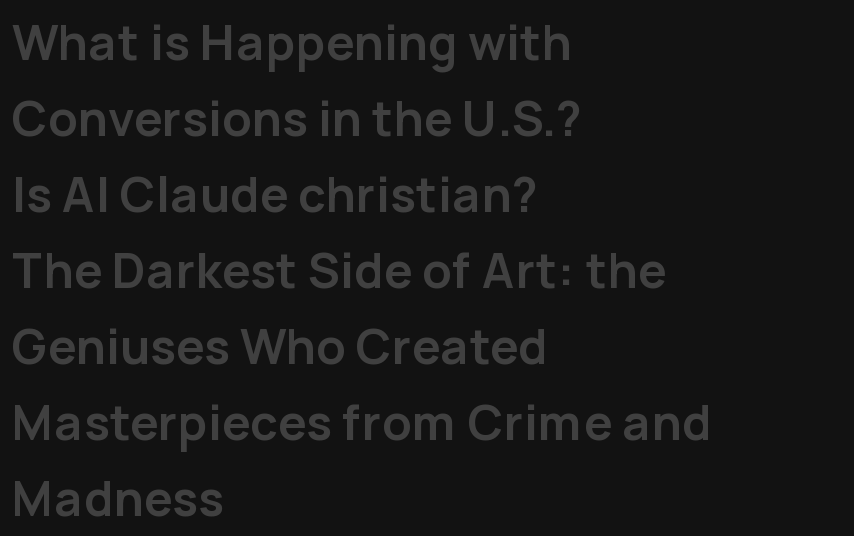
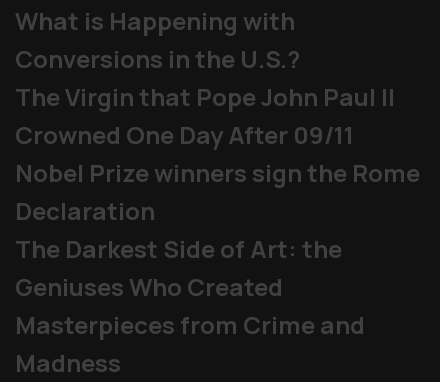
- Is AI Claude christian?
+ The Virgin that Pope John Paul II
+ Crowned One Day After 09/11
+ Nobel Prize winners sign the Rome
+ Declaration
